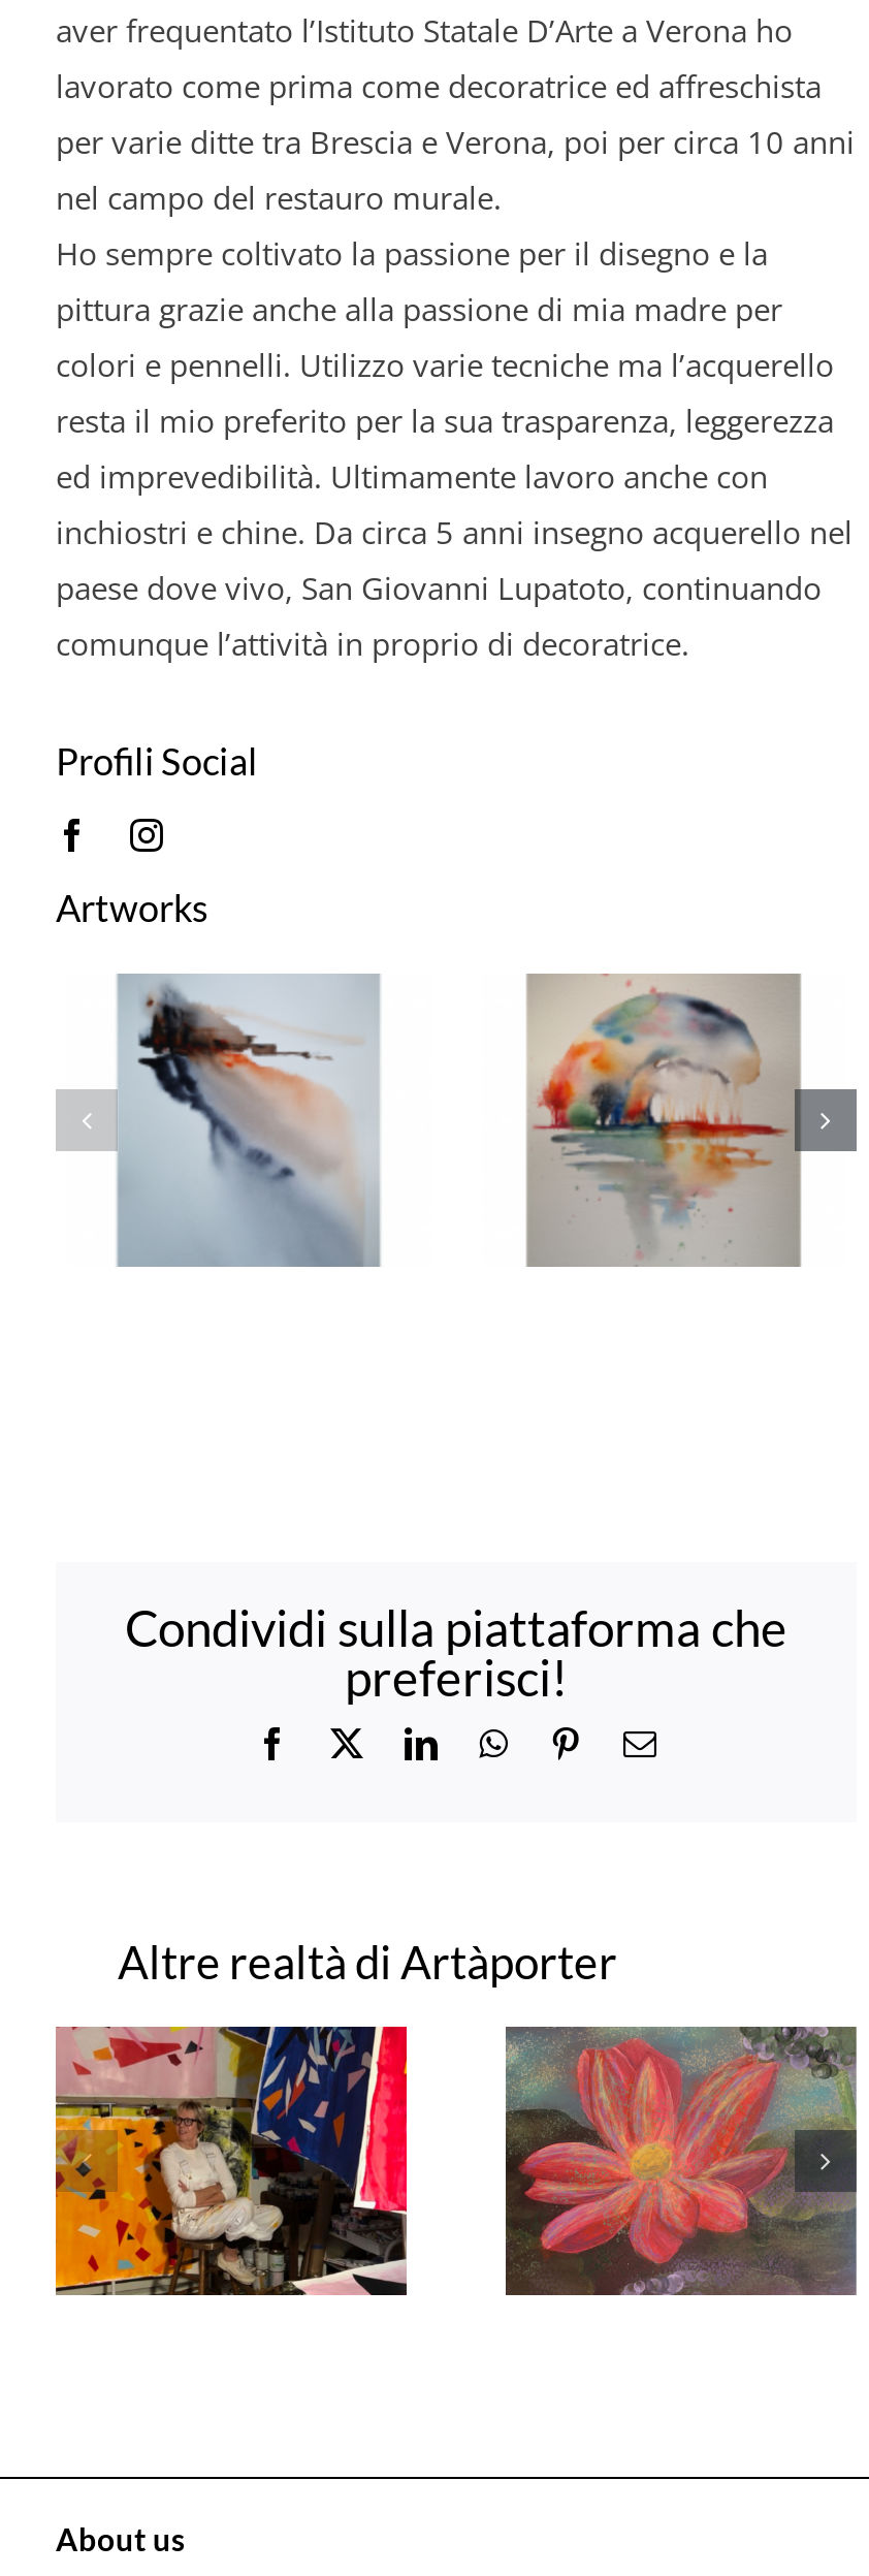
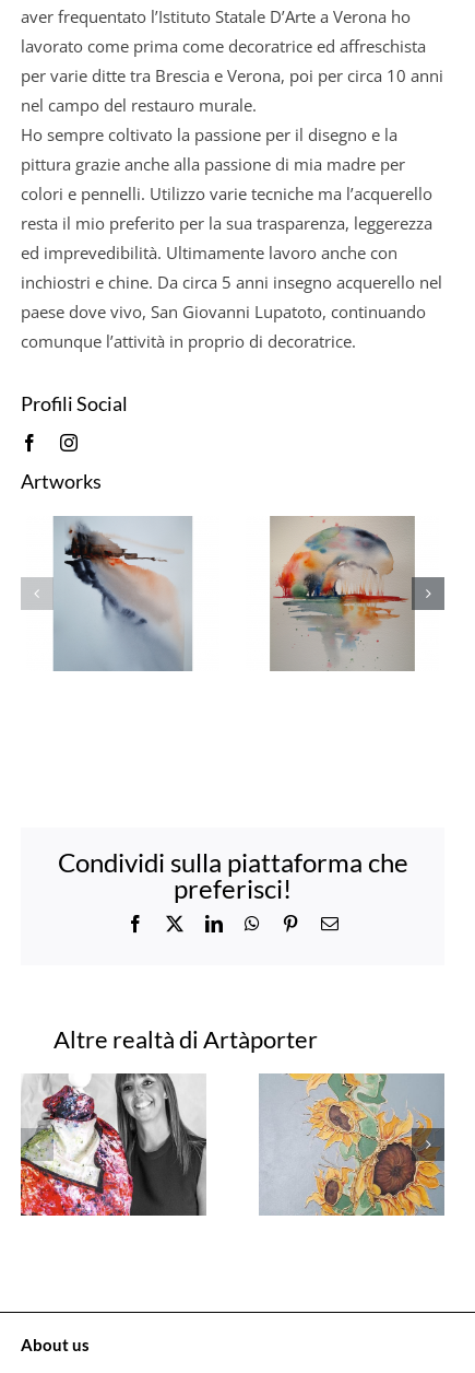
- [image]
+ [image]

- [image]
+ [image]
